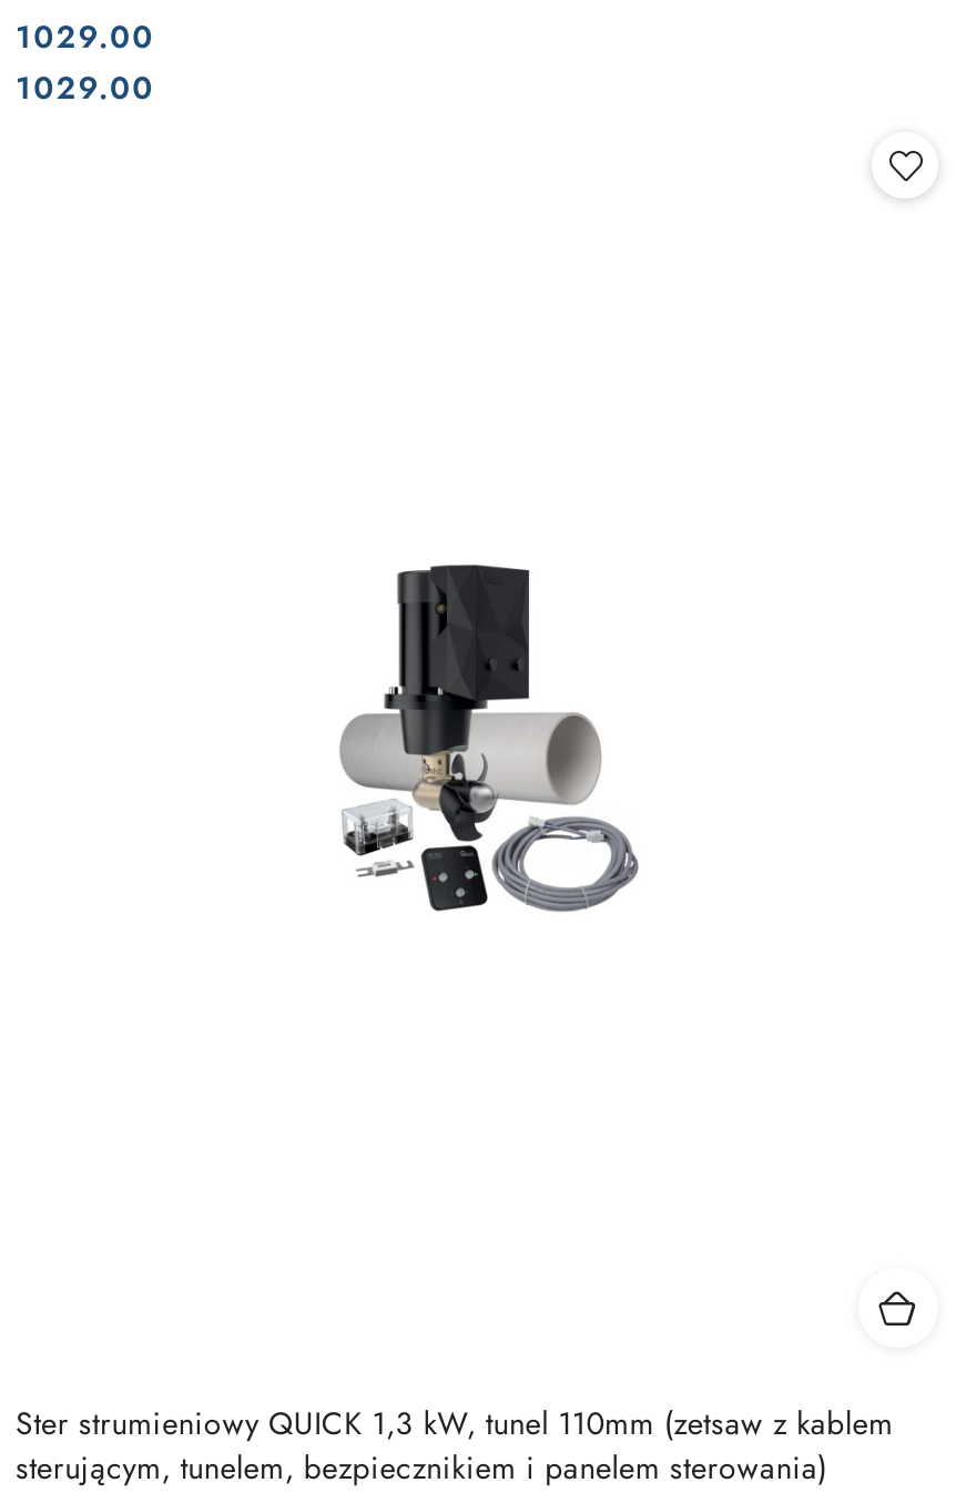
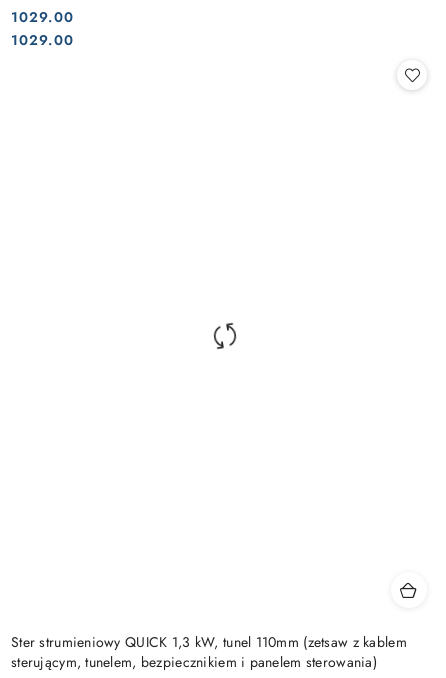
- [image]
